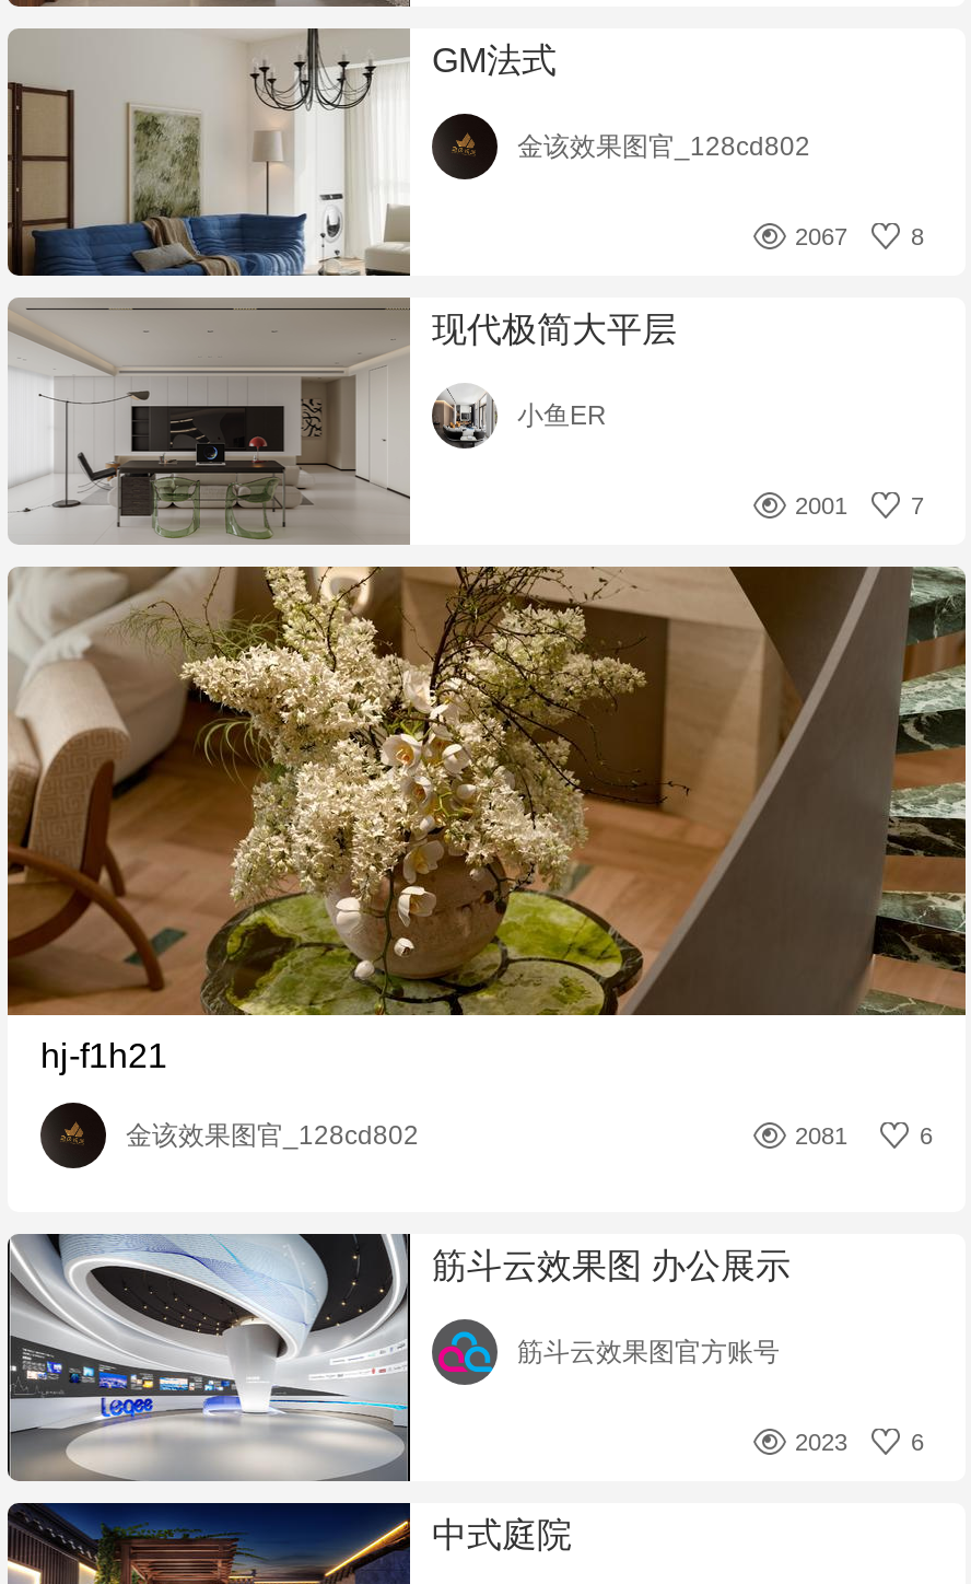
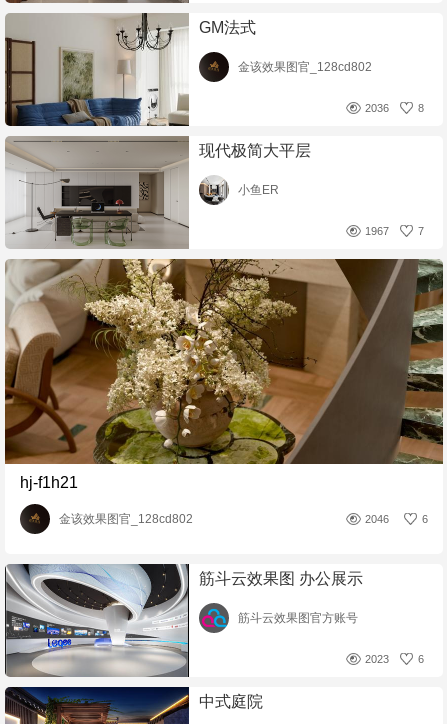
- 2067
+ 2036

- 2001
+ 1967

- 2081
+ 2046
